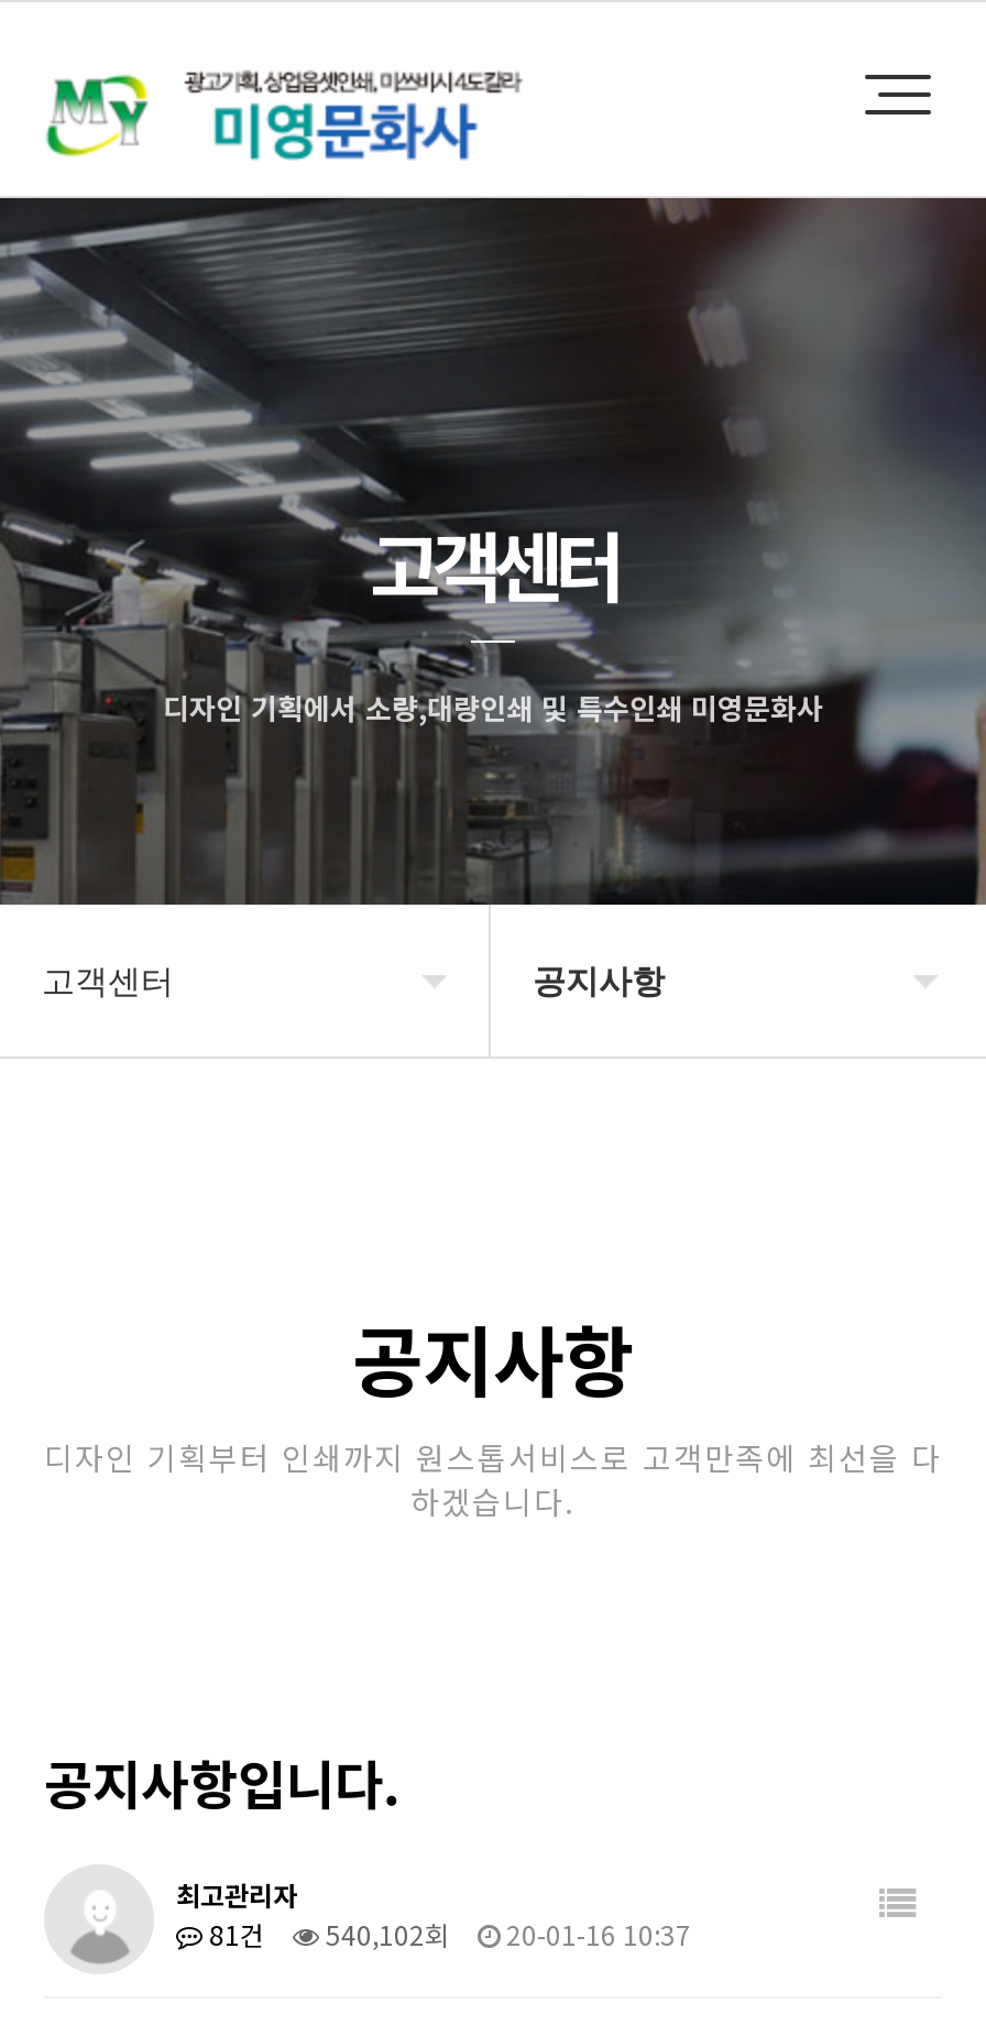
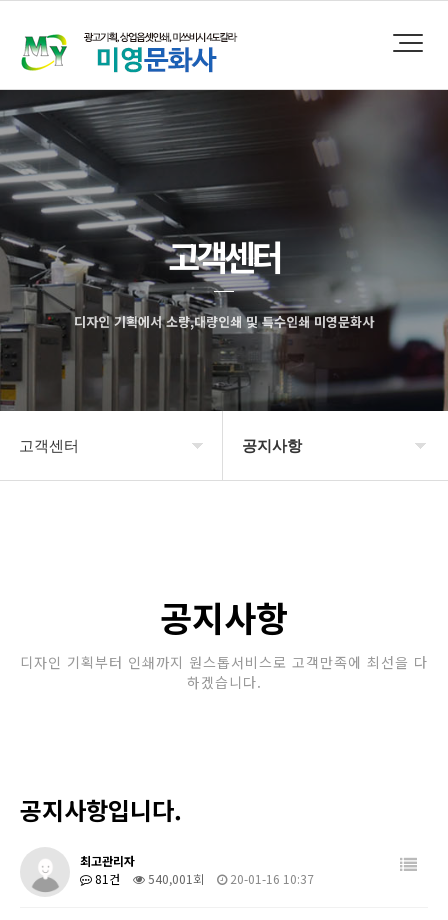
- 81건 540,102회 20-01-16 10:37
+ 81건 540,001회 20-01-16 10:37
